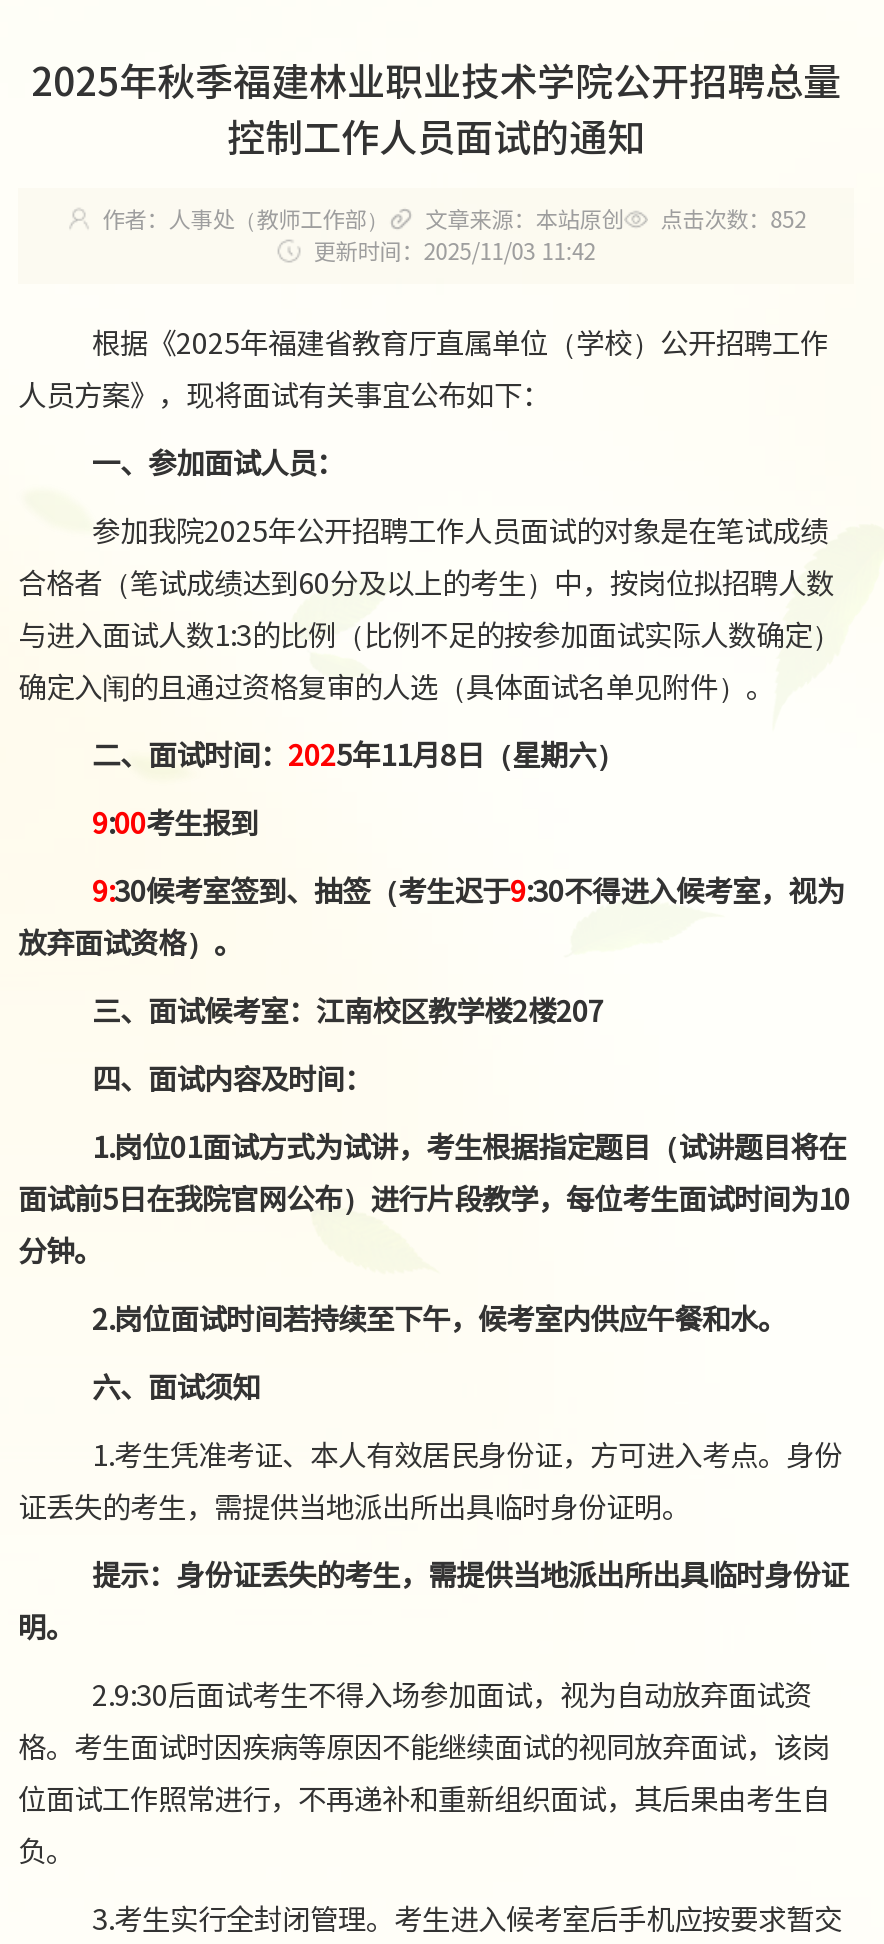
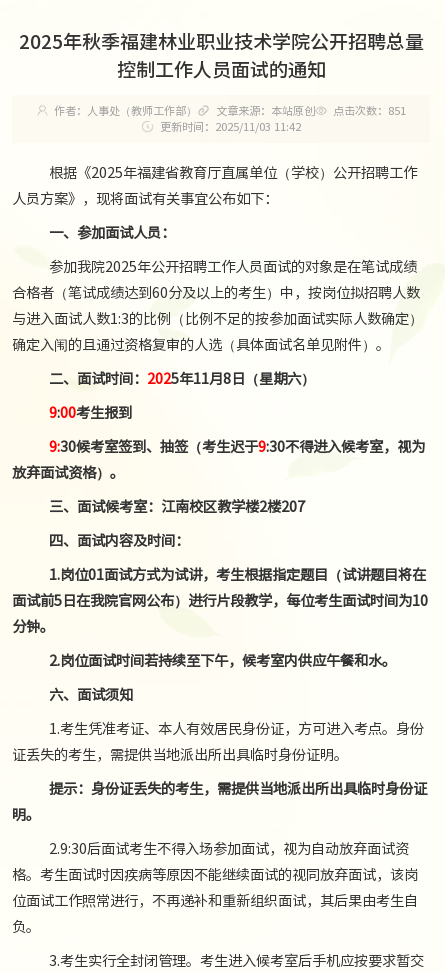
- 作者：人事处（教师工作部） 文章来源：本站原创 点击次数：852
+ 作者：人事处（教师工作部） 文章来源：本站原创 点击次数：851
